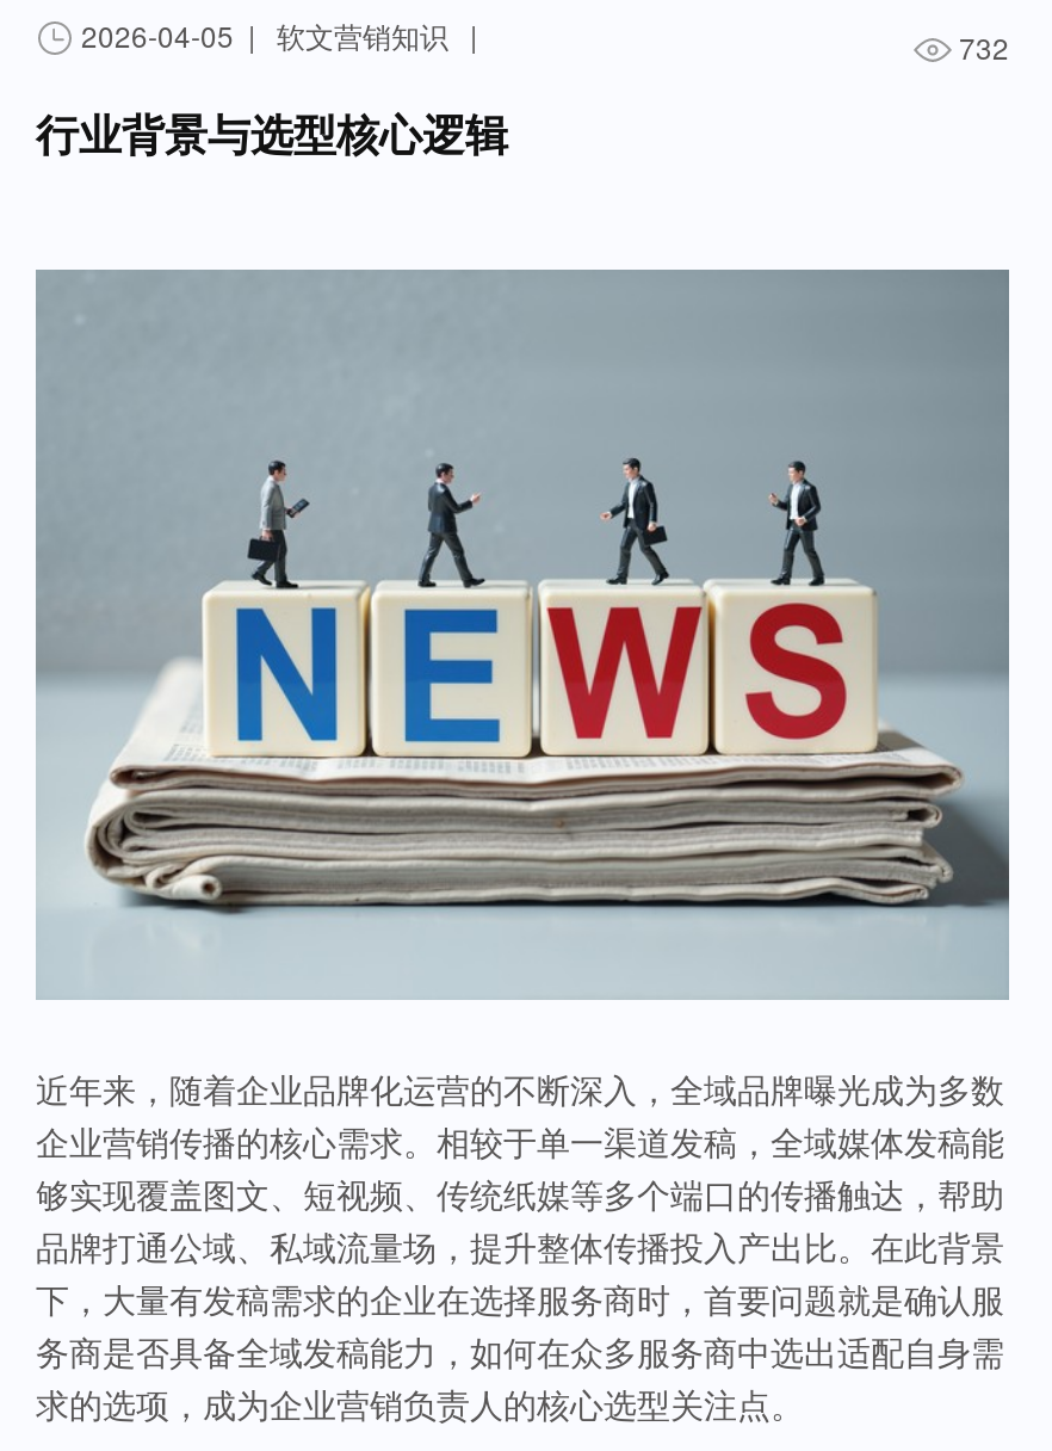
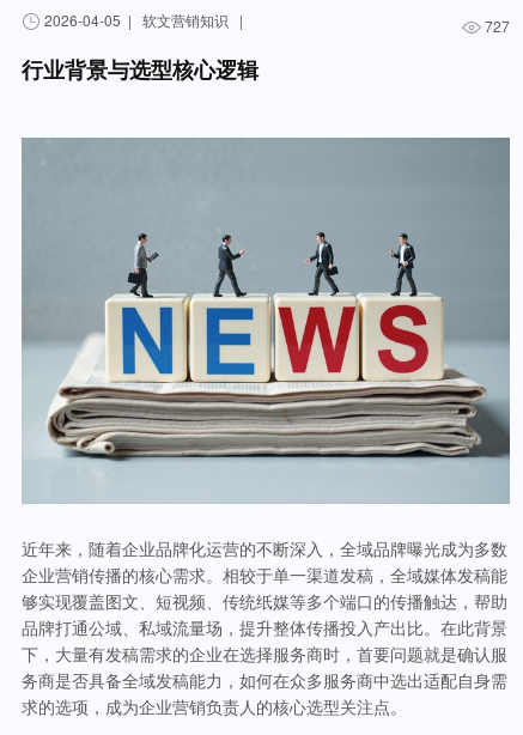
- 732
+ 727
